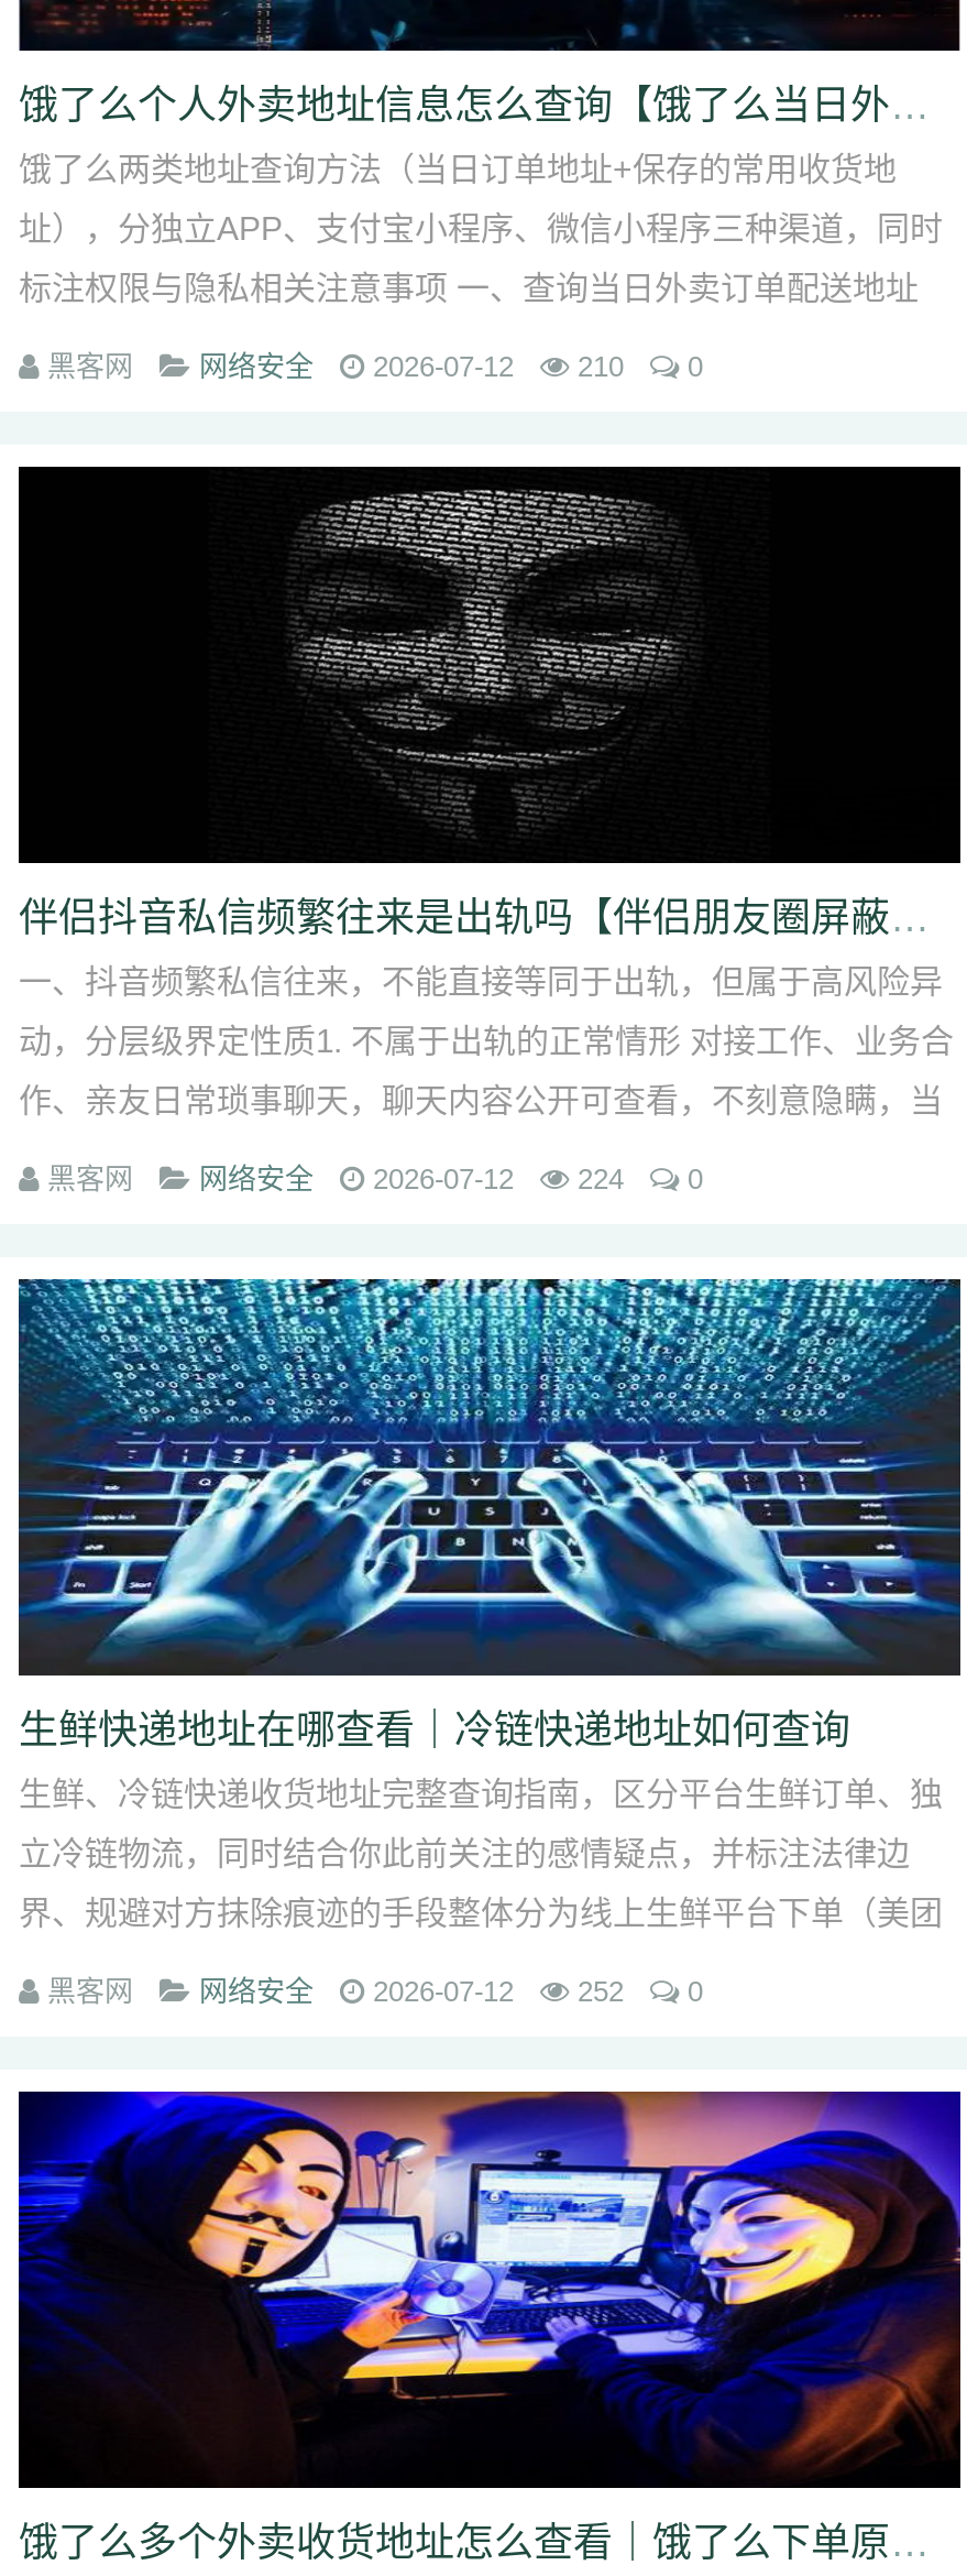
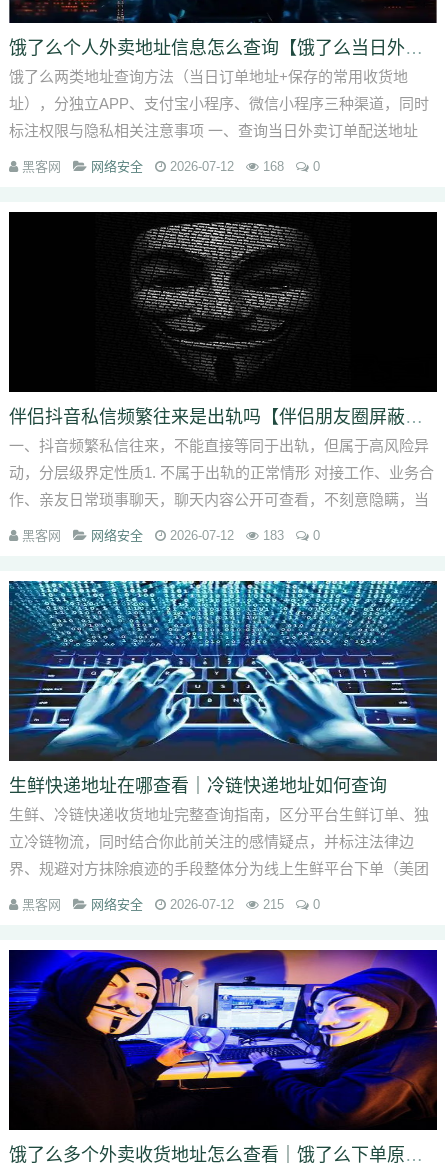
- 210
+ 168

- 224
+ 183

- 252
+ 215
